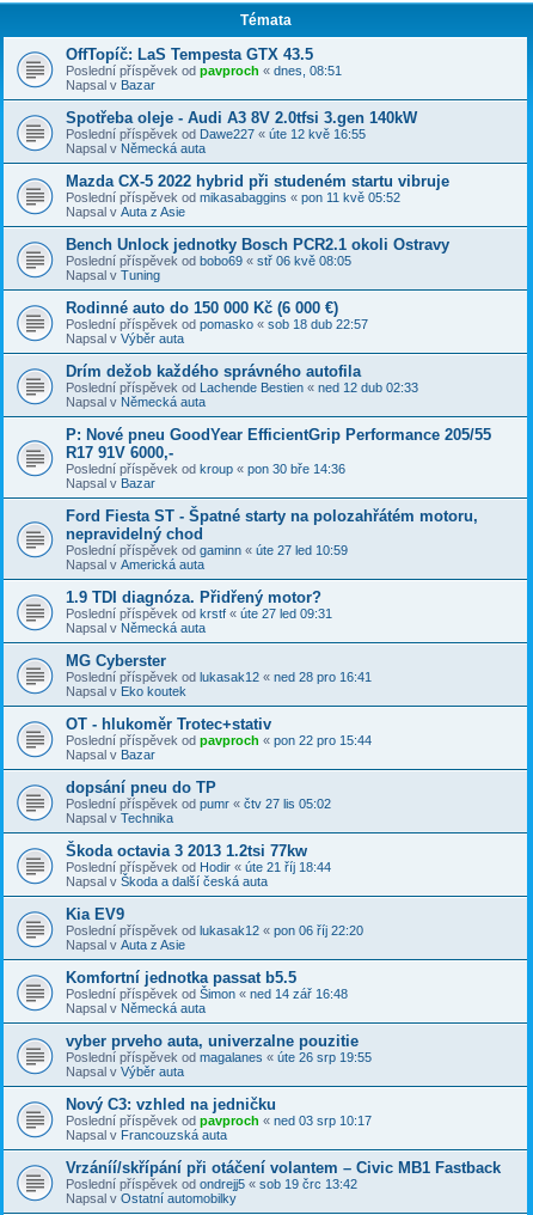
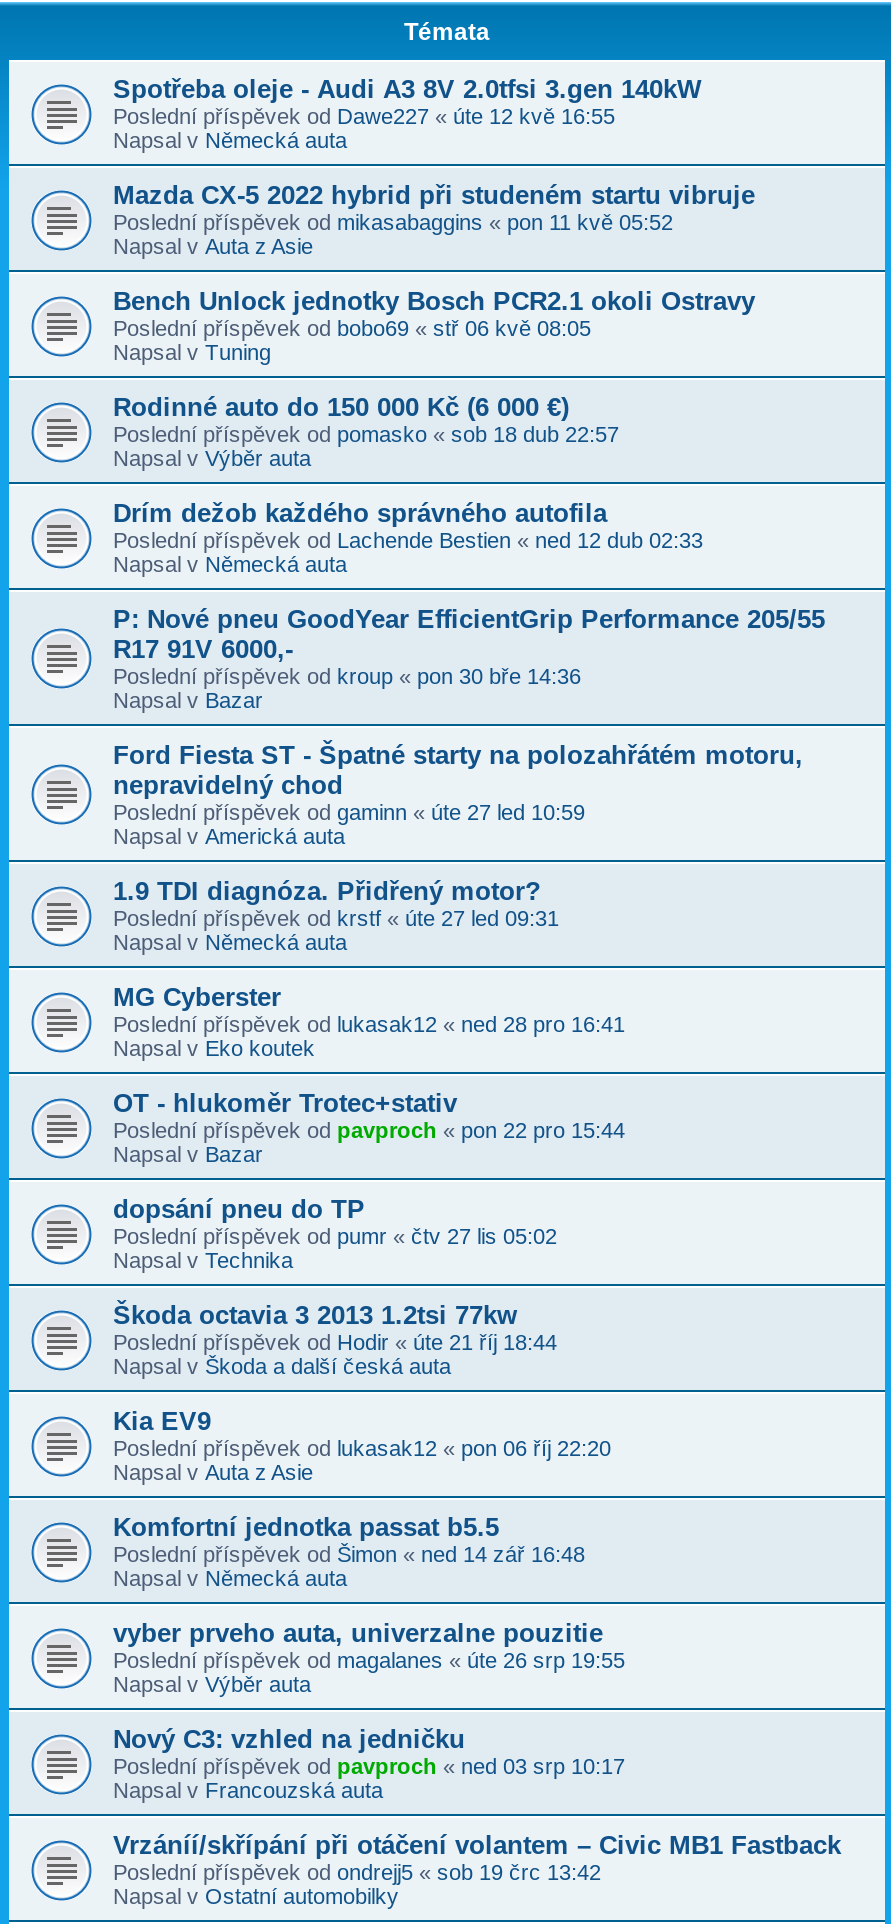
- OffTopíč: LaS Tempesta GTX 43.5
- Poslední příspěvek od pavproch «dnes, 08:51
- Napsal v Bazar
